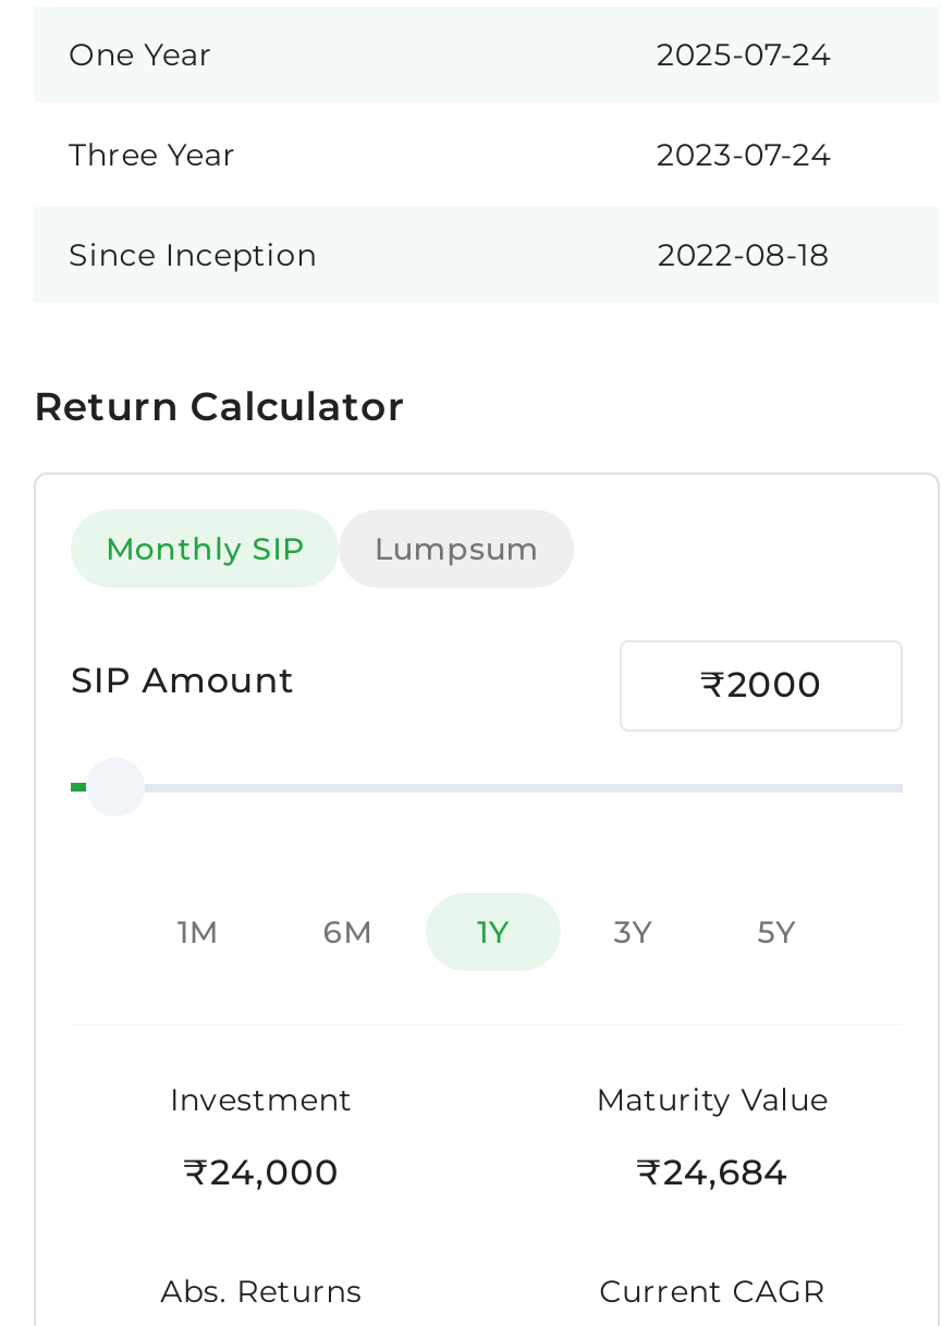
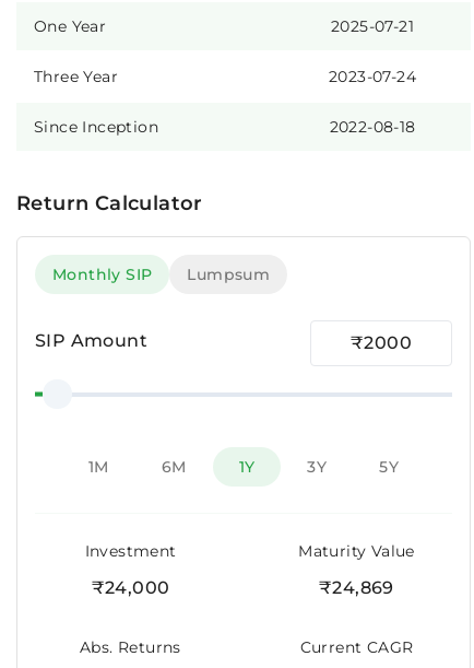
- 2025-07-24
+ 2025-07-21

- ₹24,684
+ ₹24,869
